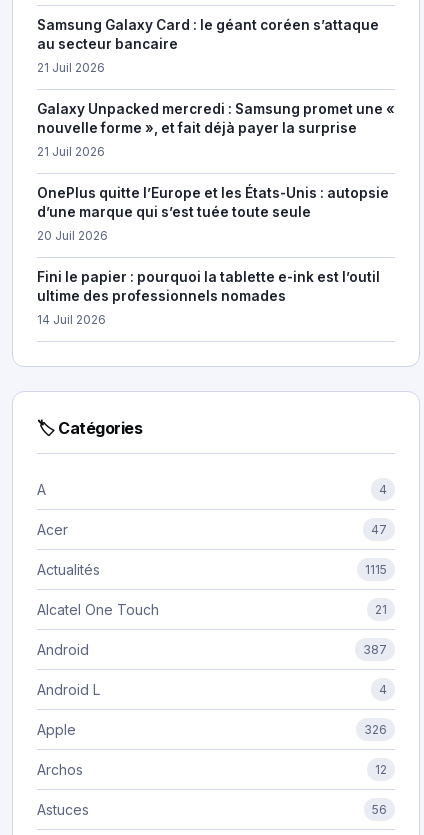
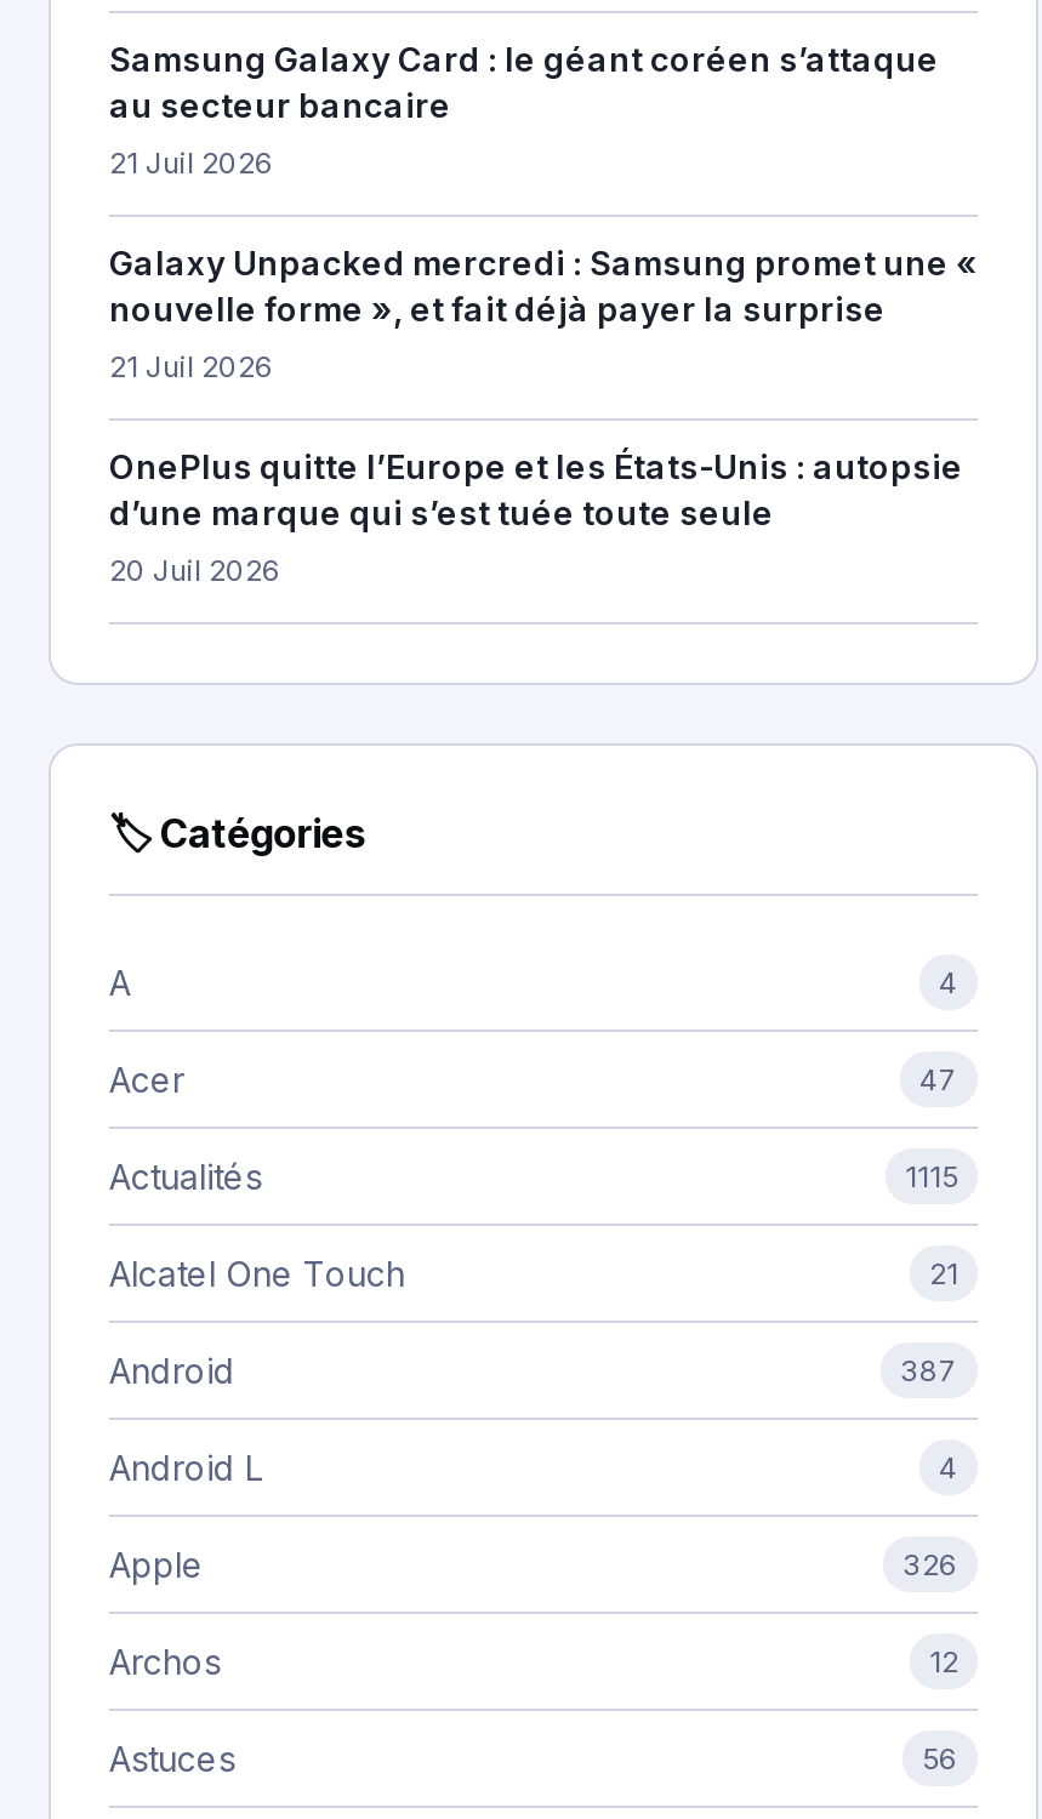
- Fini le papier : pourquoi la tablette e-ink est l’outil
- ultime des professionnels nomades
- 14 Juil 2026
